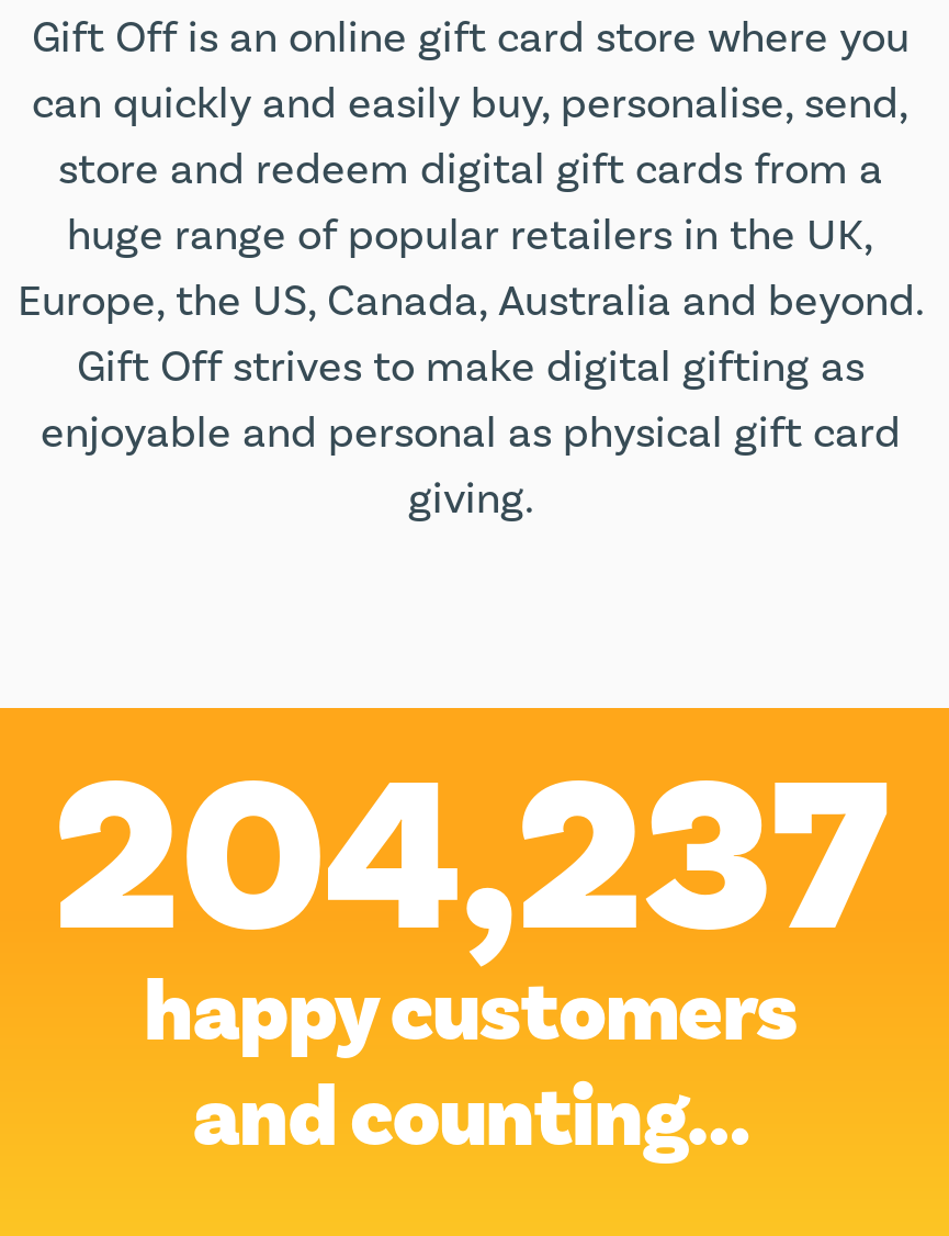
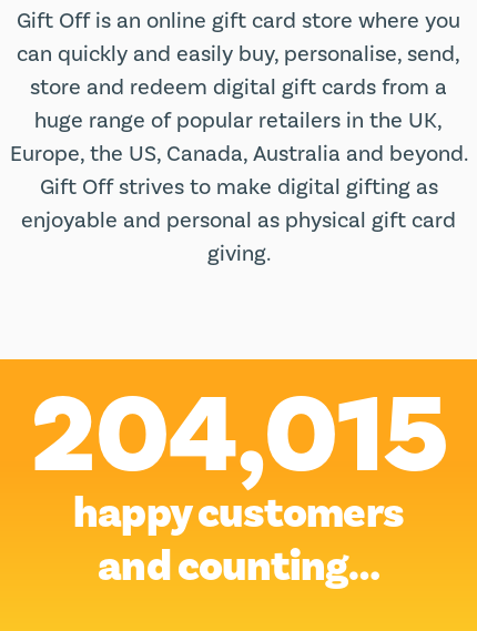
- 204,237
+ 204,015
